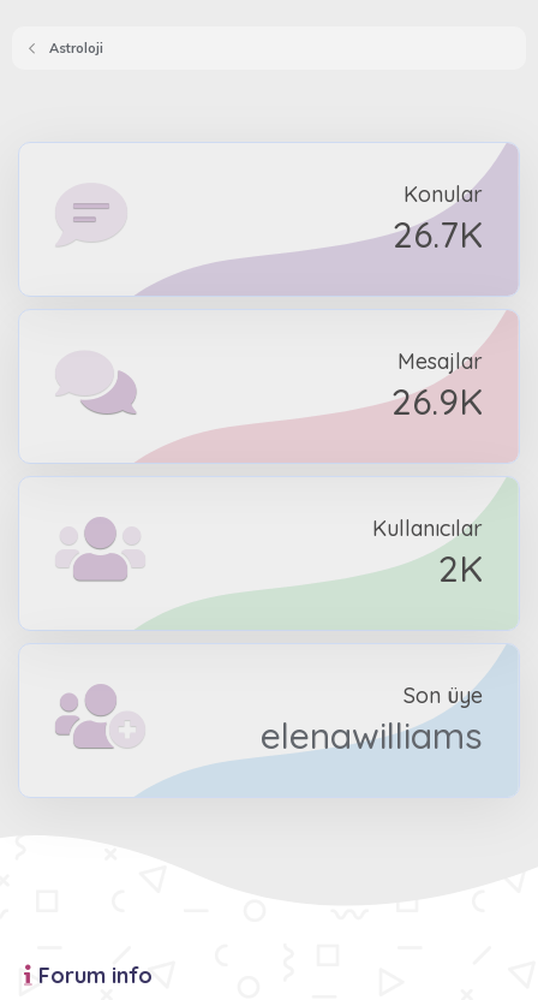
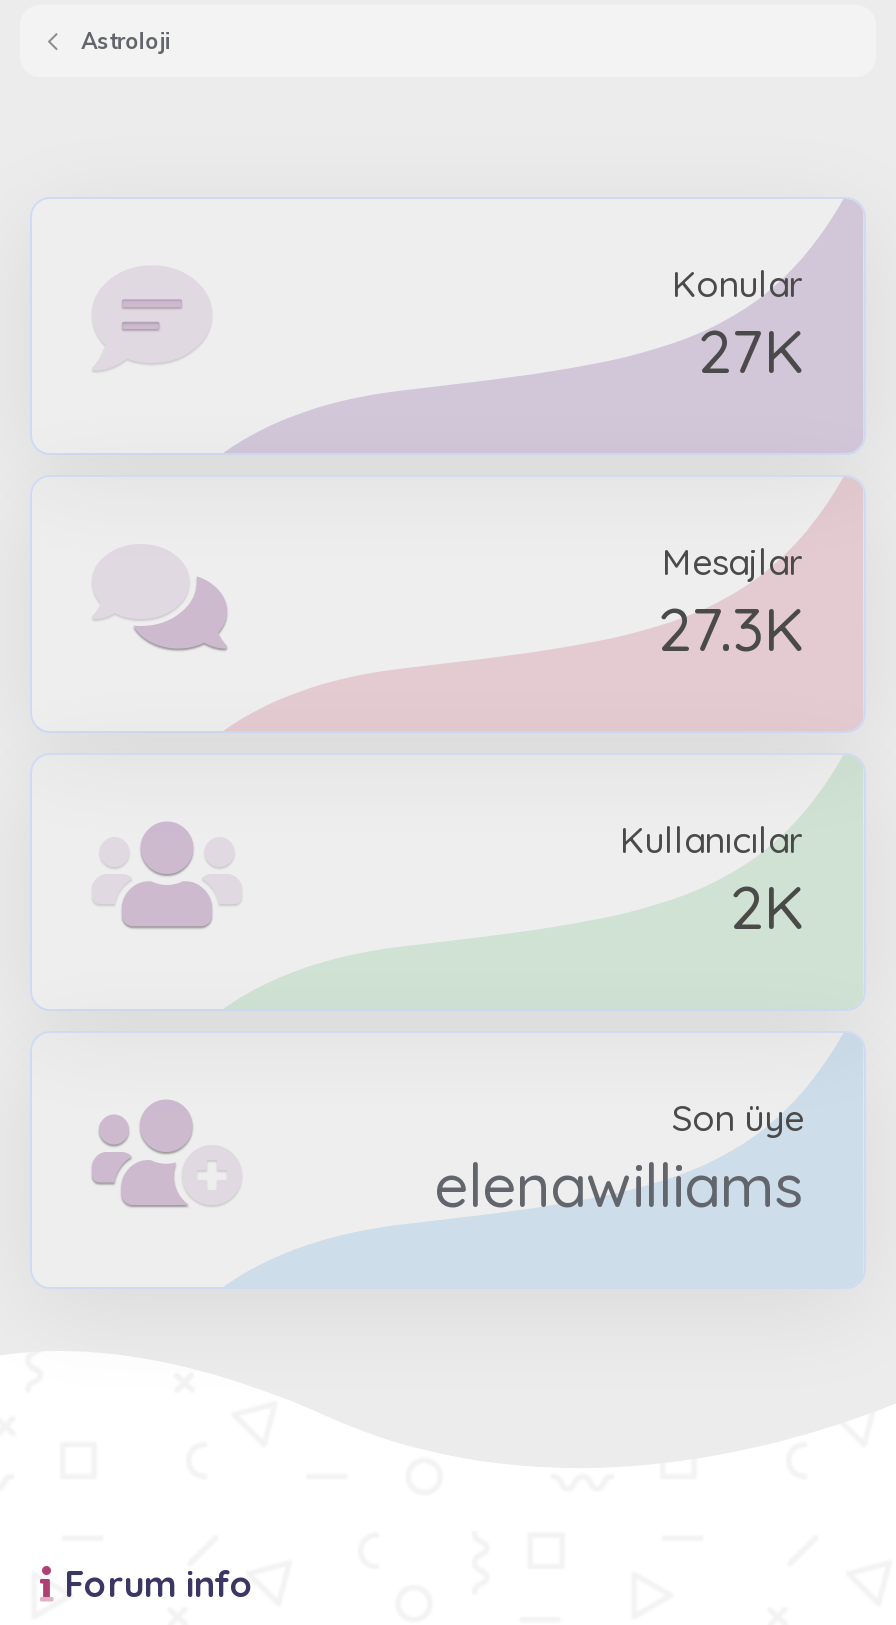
- 26.7K
+ 27K

- 26.9K
+ 27.3K
